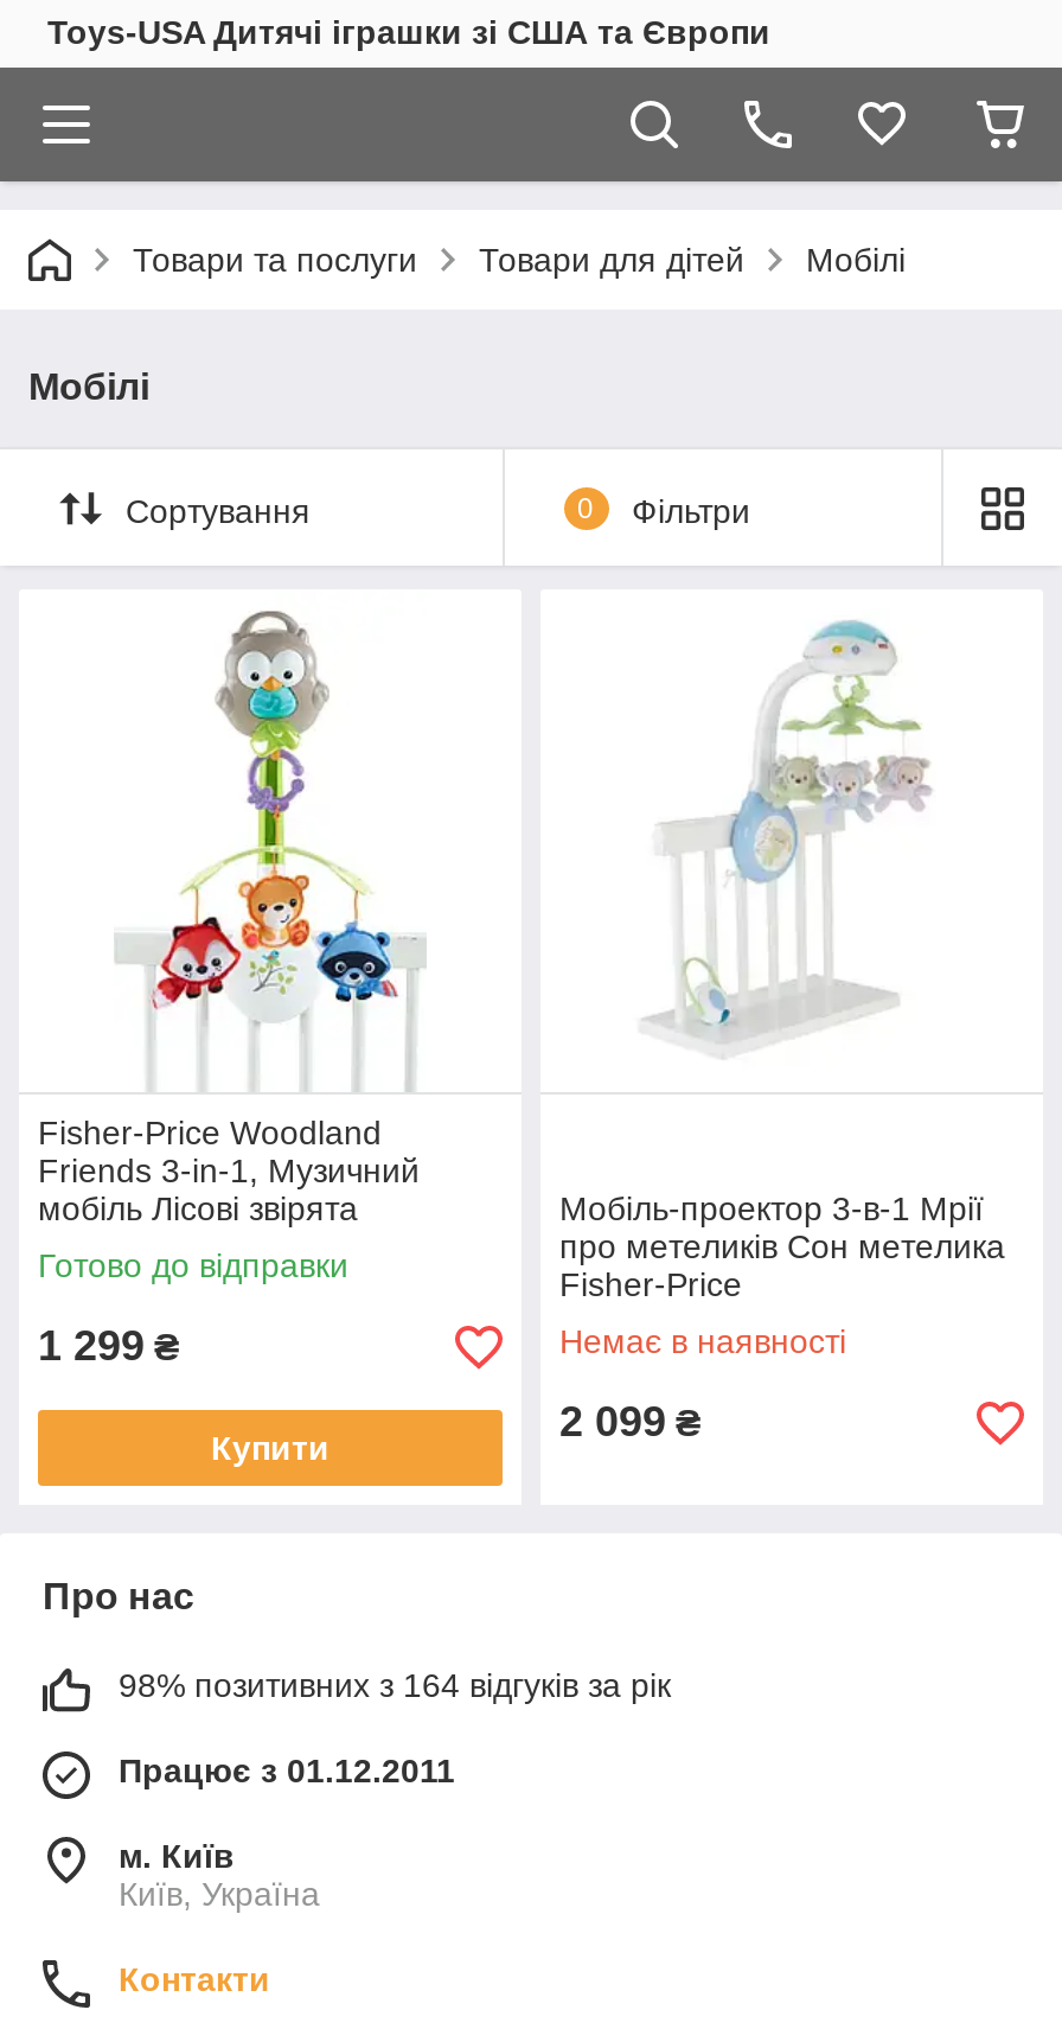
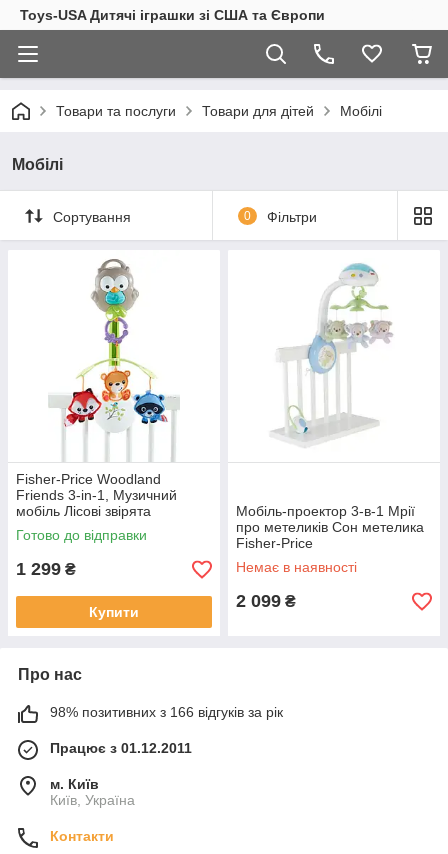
- 98% позитивних з 164 відгуків за рік
+ 98% позитивних з 166 відгуків за рік
